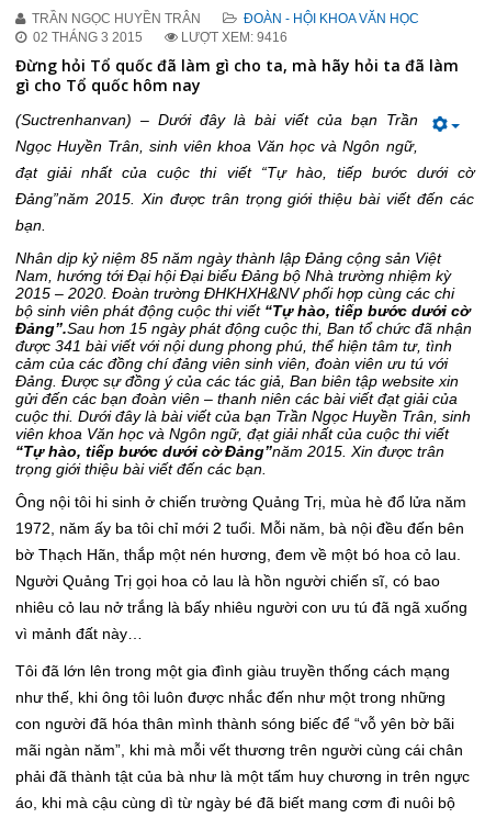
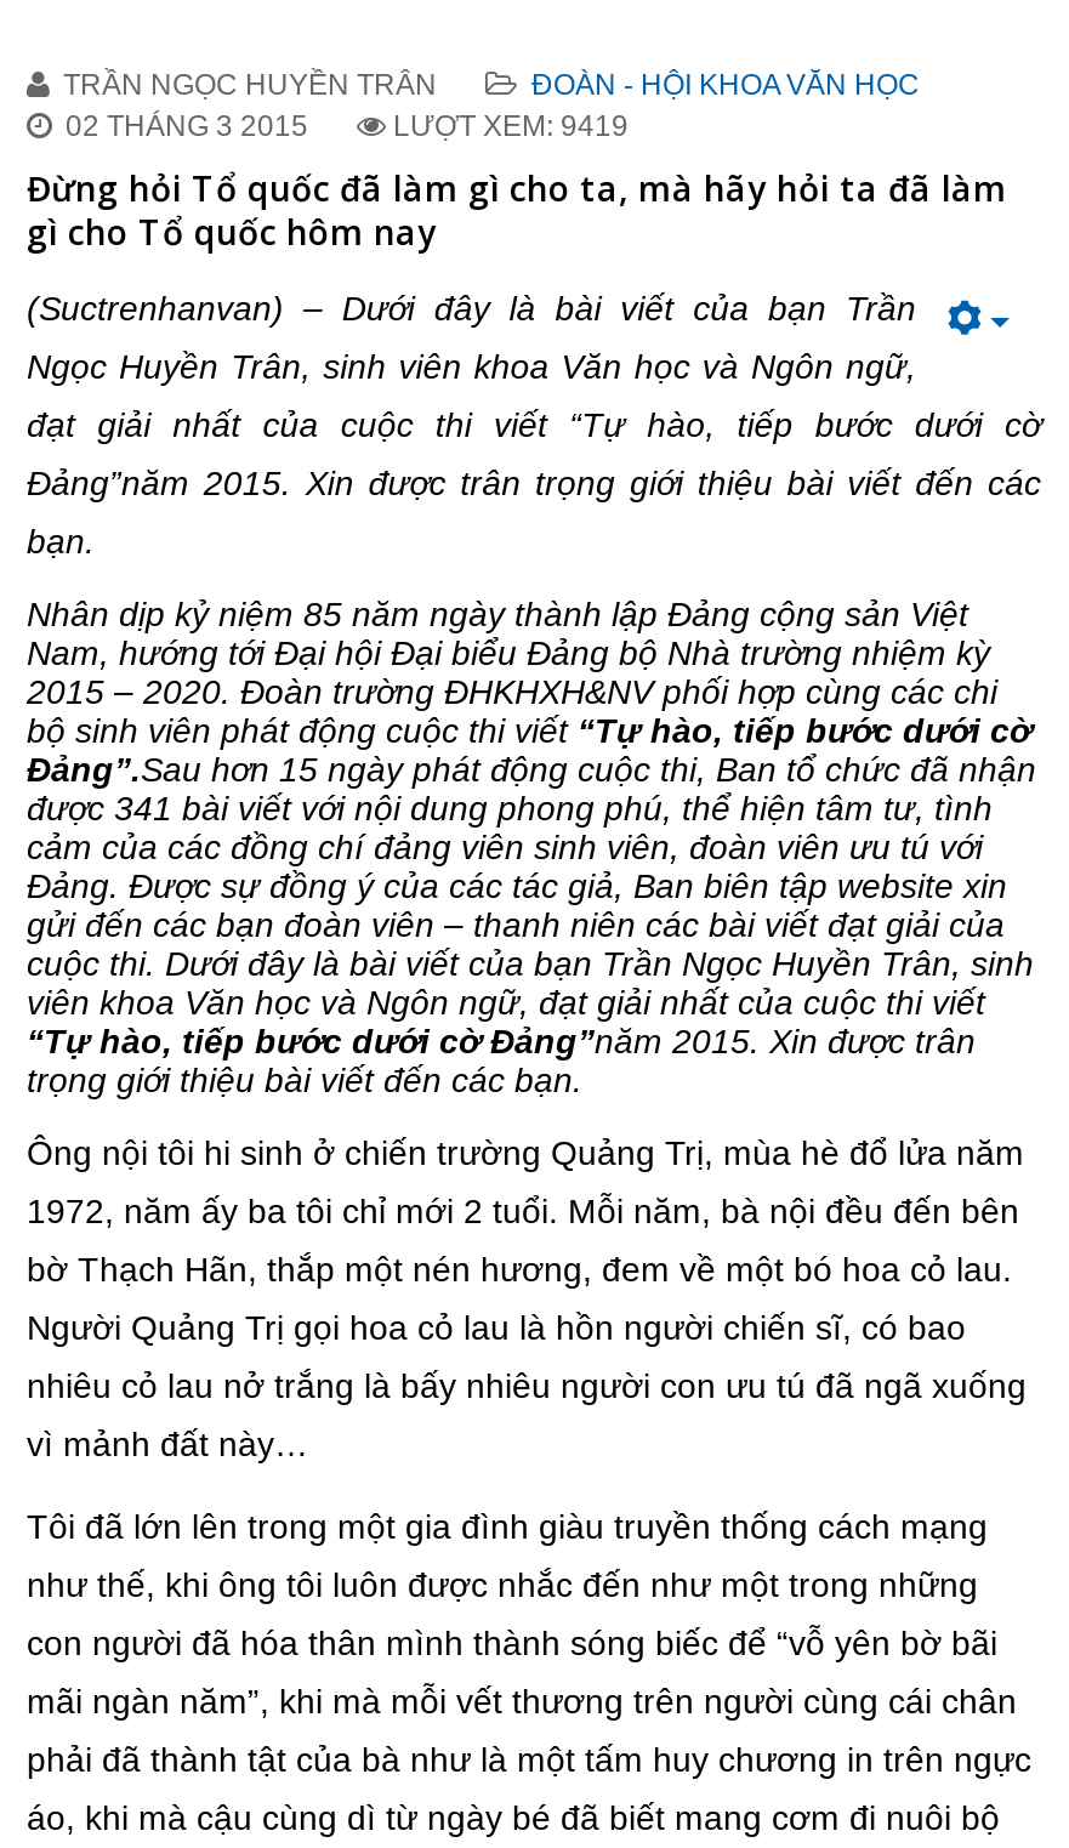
- LƯỢT XEM: 9416
+ LƯỢT XEM: 9419
